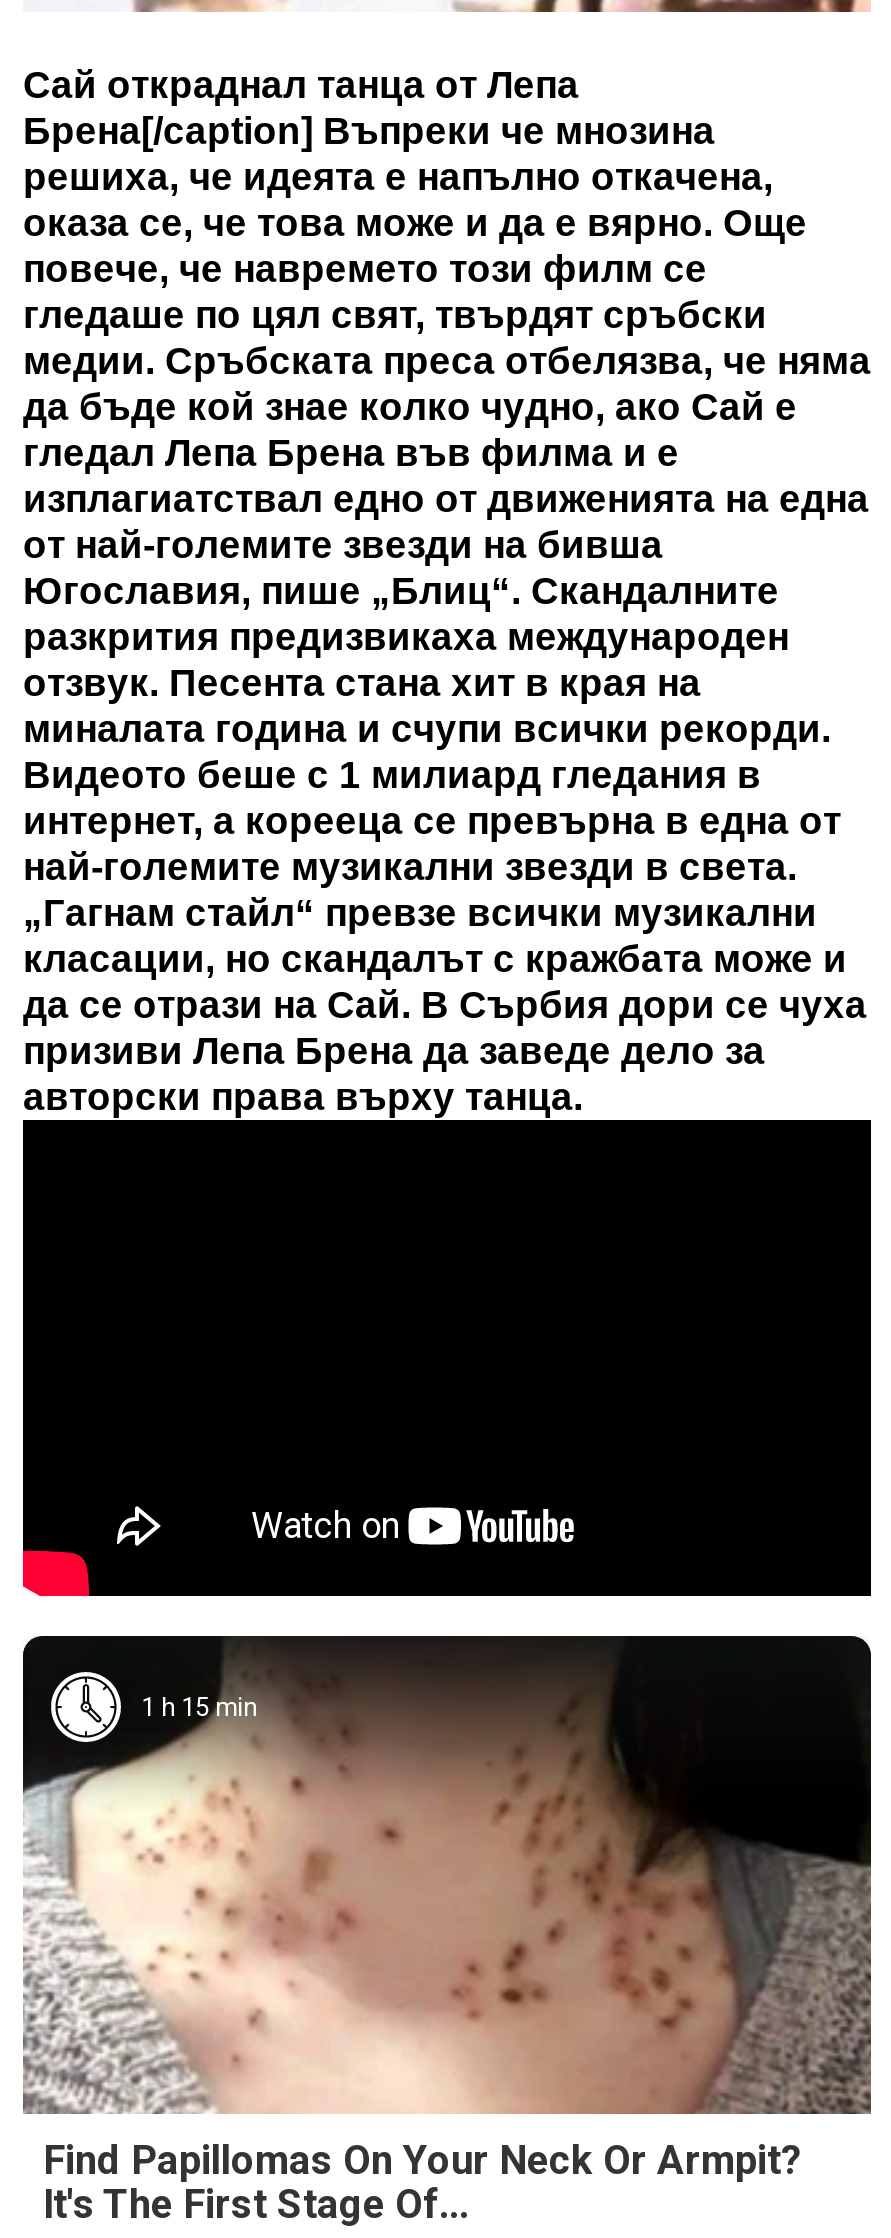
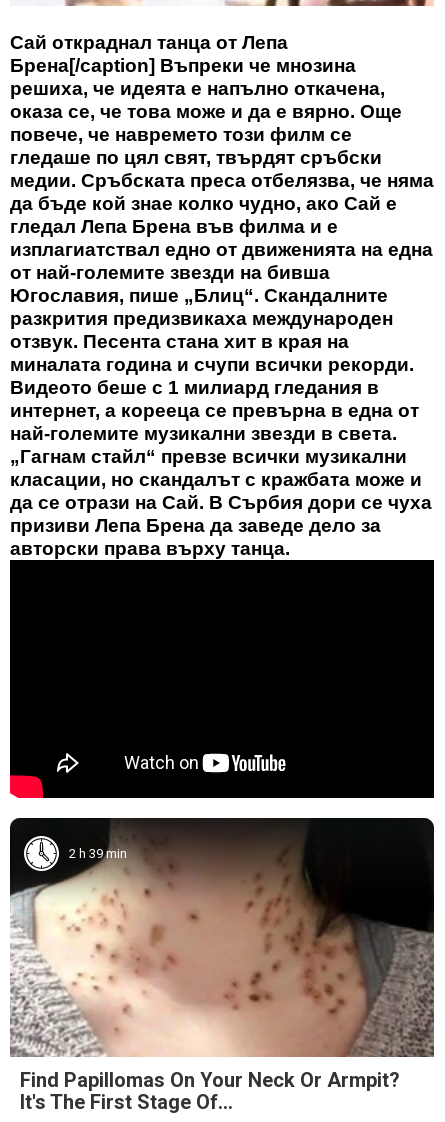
- 1 h 15 min
+ 2 h 39 min
